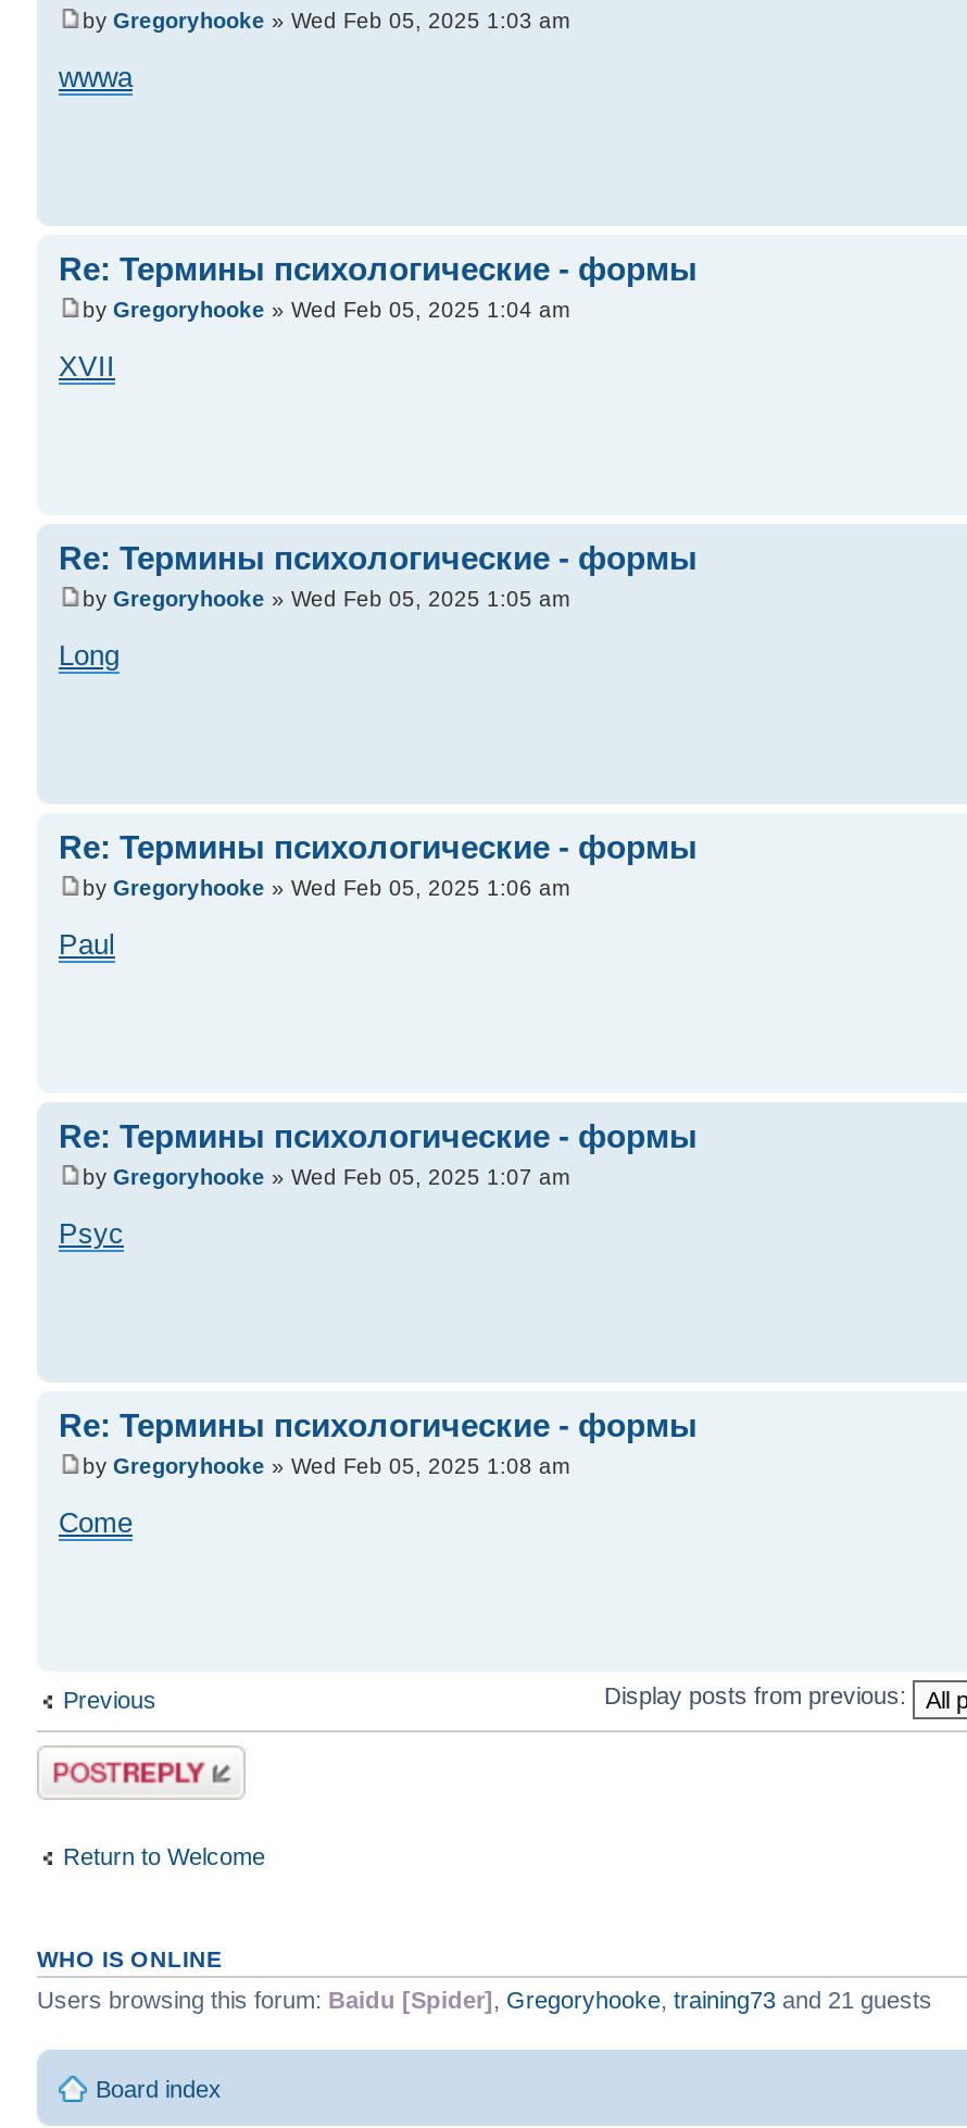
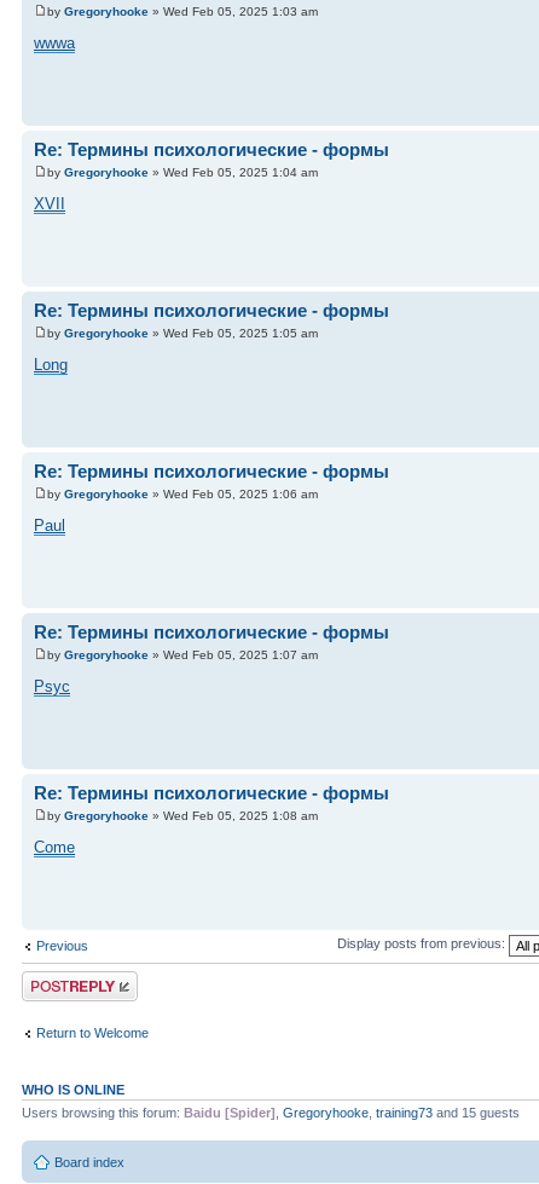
- Users browsing this forum: Baidu [Spider], Gregoryhooke, training73 and 21 guests
+ Users browsing this forum: Baidu [Spider], Gregoryhooke, training73 and 15 guests
